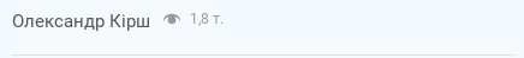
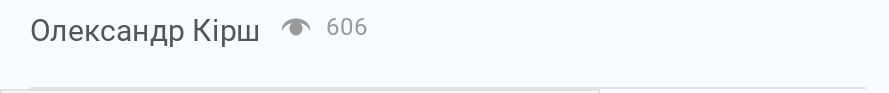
- 1,8 т.
+ 606
